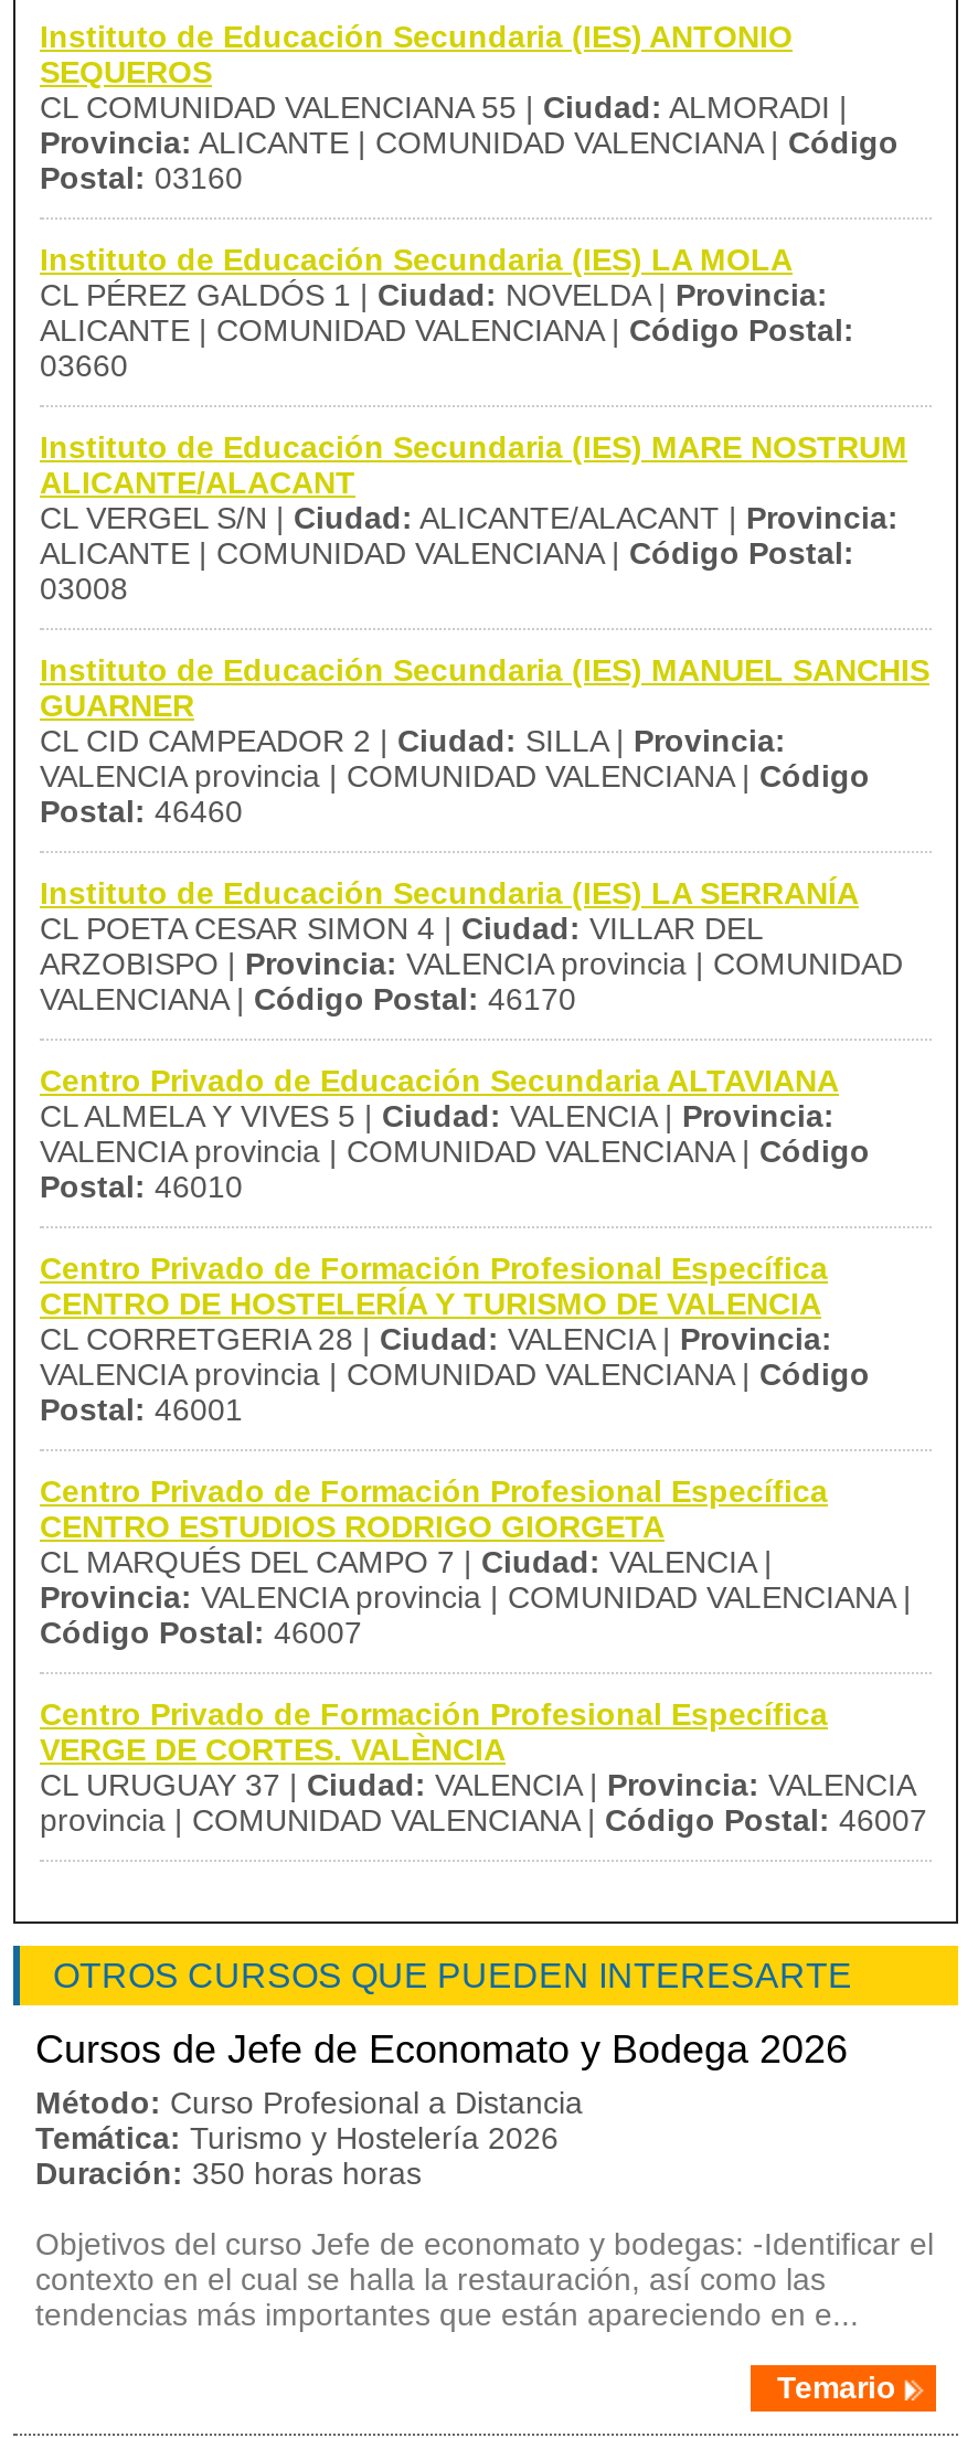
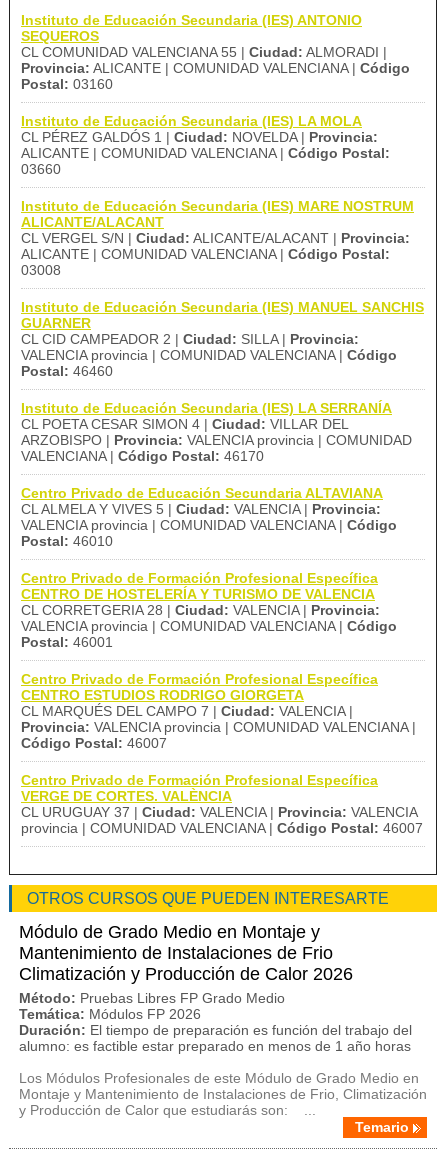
- Cursos de Jefe de Economato y Bodega 2026
- Método: Curso Profesional a Distancia
- Temática: Turismo y Hostelería 2026
- Duración: 350 horas horas
+ Módulo de Grado Medio en Montaje y
+ Mantenimiento de Instalaciones de Frio
+ Climatización y Producción de Calor 2026
+ Método: Pruebas Libres FP Grado Medio
+ Temática: Módulos FP 2026
+ Duración: El tiempo de preparación es función del trabajo del
+ alumno: es factible estar preparado en menos de 1 año horas

- Objetivos del curso Jefe de economato y bodegas: -Identificar el
- contexto en el cual se halla la restauración, así como las
- tendencias más importantes que están apareciendo en e...
+ Los Módulos Profesionales de este Módulo de Grado Medio en
+ Montaje y Mantenimiento de Instalaciones de Frio, Climatización
+ y Producción de Calor que estudiarás son: ...
